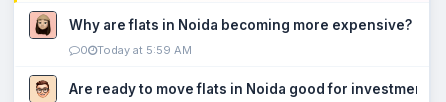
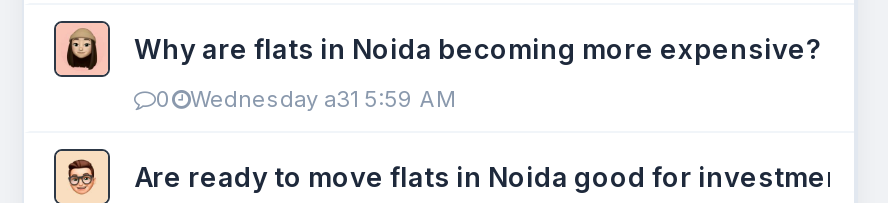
- Today at 5:59 AM
+ Wednesday a31 5:59 AM
